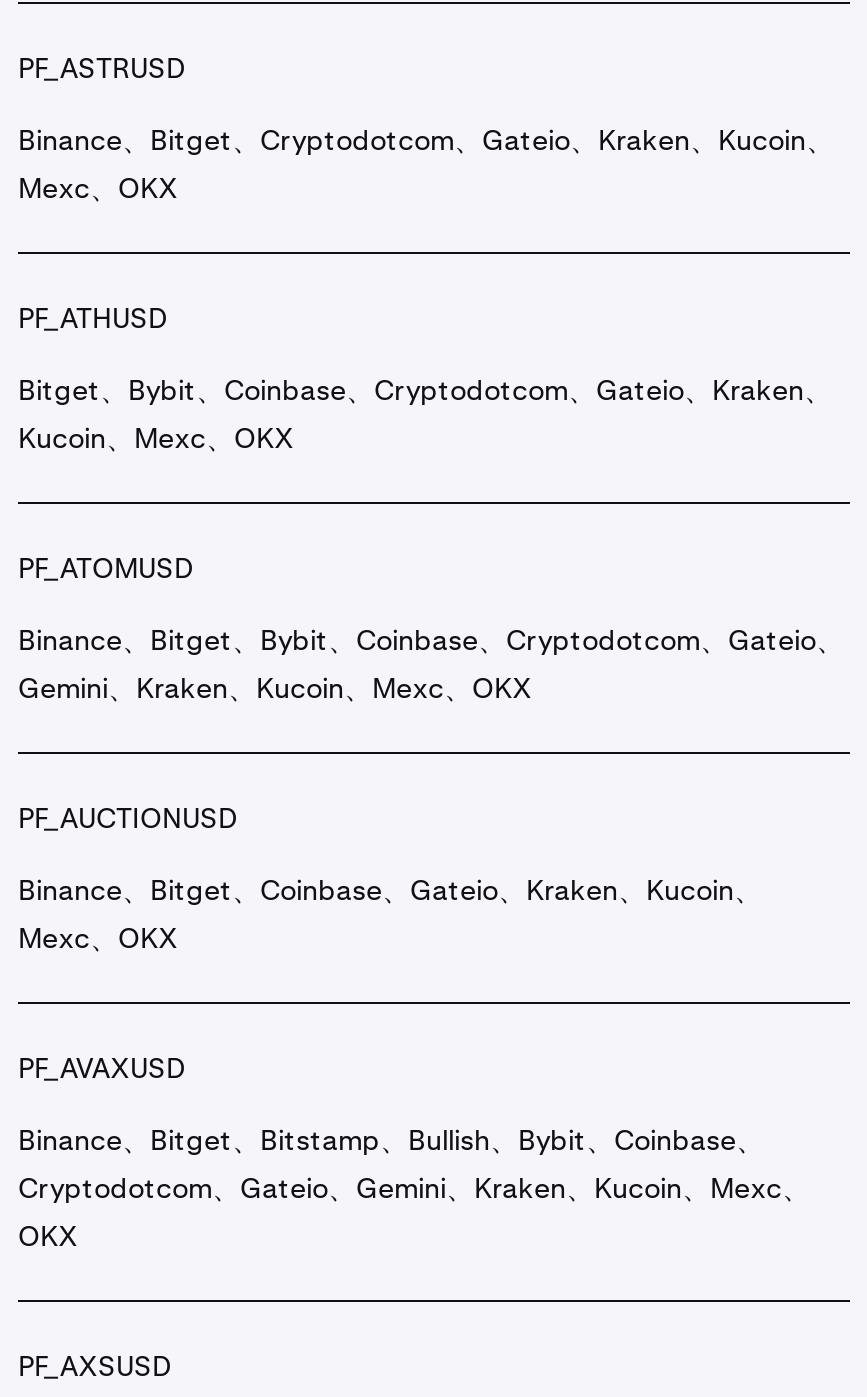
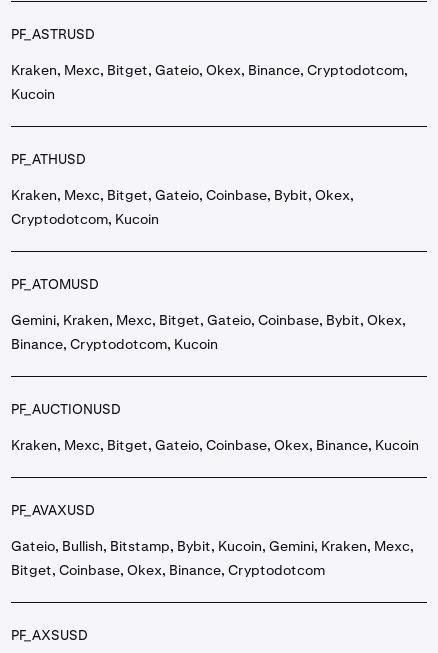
- Binance、Bitget、Cryptodotcom、Gateio、Kraken、Kucoin、
- Mexc、OKX
+ Kraken, Mexc, Bitget, Gateio, Okex, Binance, Cryptodotcom,
+ Kucoin

- Bitget、Bybit、Coinbase、Cryptodotcom、Gateio、Kraken、
- Kucoin、Mexc、OKX
+ Kraken, Mexc, Bitget, Gateio, Coinbase, Bybit, Okex,
+ Cryptodotcom, Kucoin

- Binance、Bitget、Bybit、Coinbase、Cryptodotcom、Gateio、
- Gemini、Kraken、Kucoin、Mexc、OKX
+ Gemini, Kraken, Mexc, Bitget, Gateio, Coinbase, Bybit, Okex,
+ Binance, Cryptodotcom, Kucoin

- Binance、Bitget、Coinbase、Gateio、Kraken、Kucoin、
- Mexc、OKX
+ Kraken, Mexc, Bitget, Gateio, Coinbase, Okex, Binance, Kucoin

- Binance、Bitget、Bitstamp、Bullish、Bybit、Coinbase、
- Cryptodotcom、Gateio、Gemini、Kraken、Kucoin、Mexc、
- OKX
+ Gateio, Bullish, Bitstamp, Bybit, Kucoin, Gemini, Kraken, Mexc,
+ Bitget, Coinbase, Okex, Binance, Cryptodotcom
